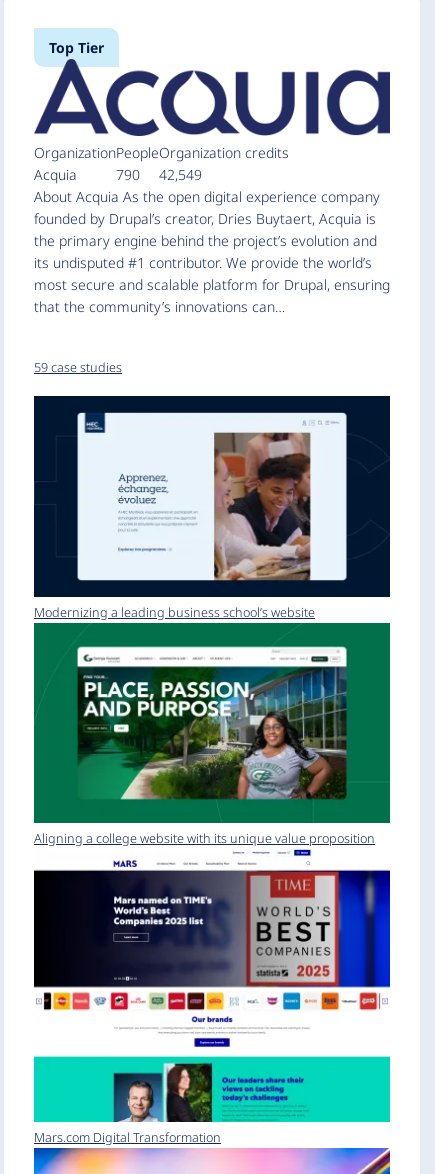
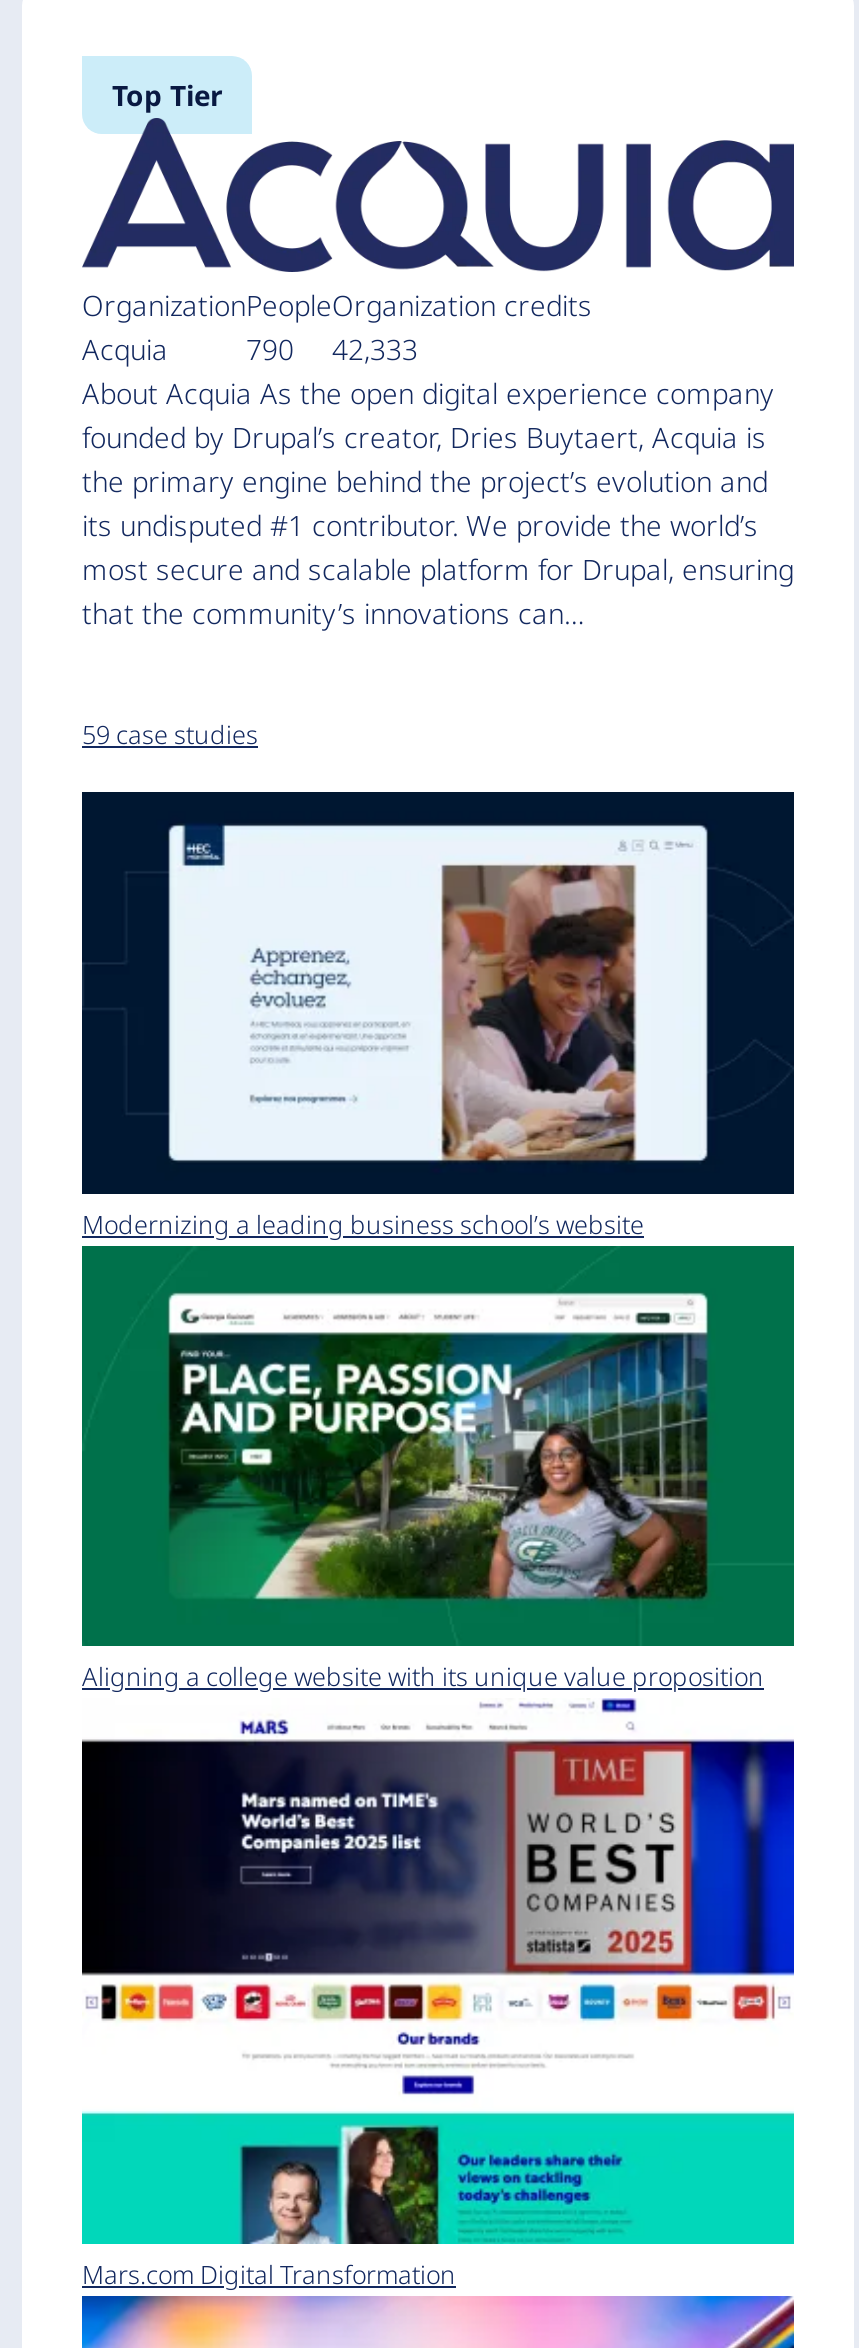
- 790 42,549
+ 790 42,333
